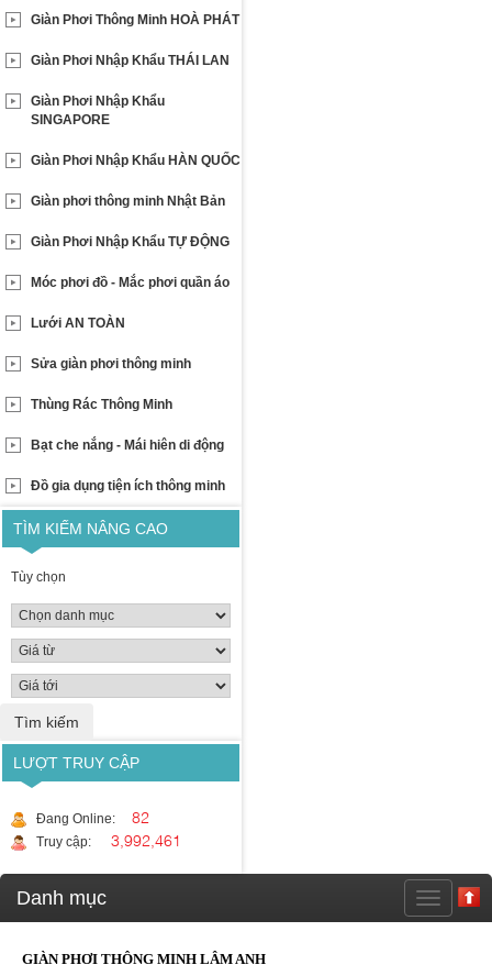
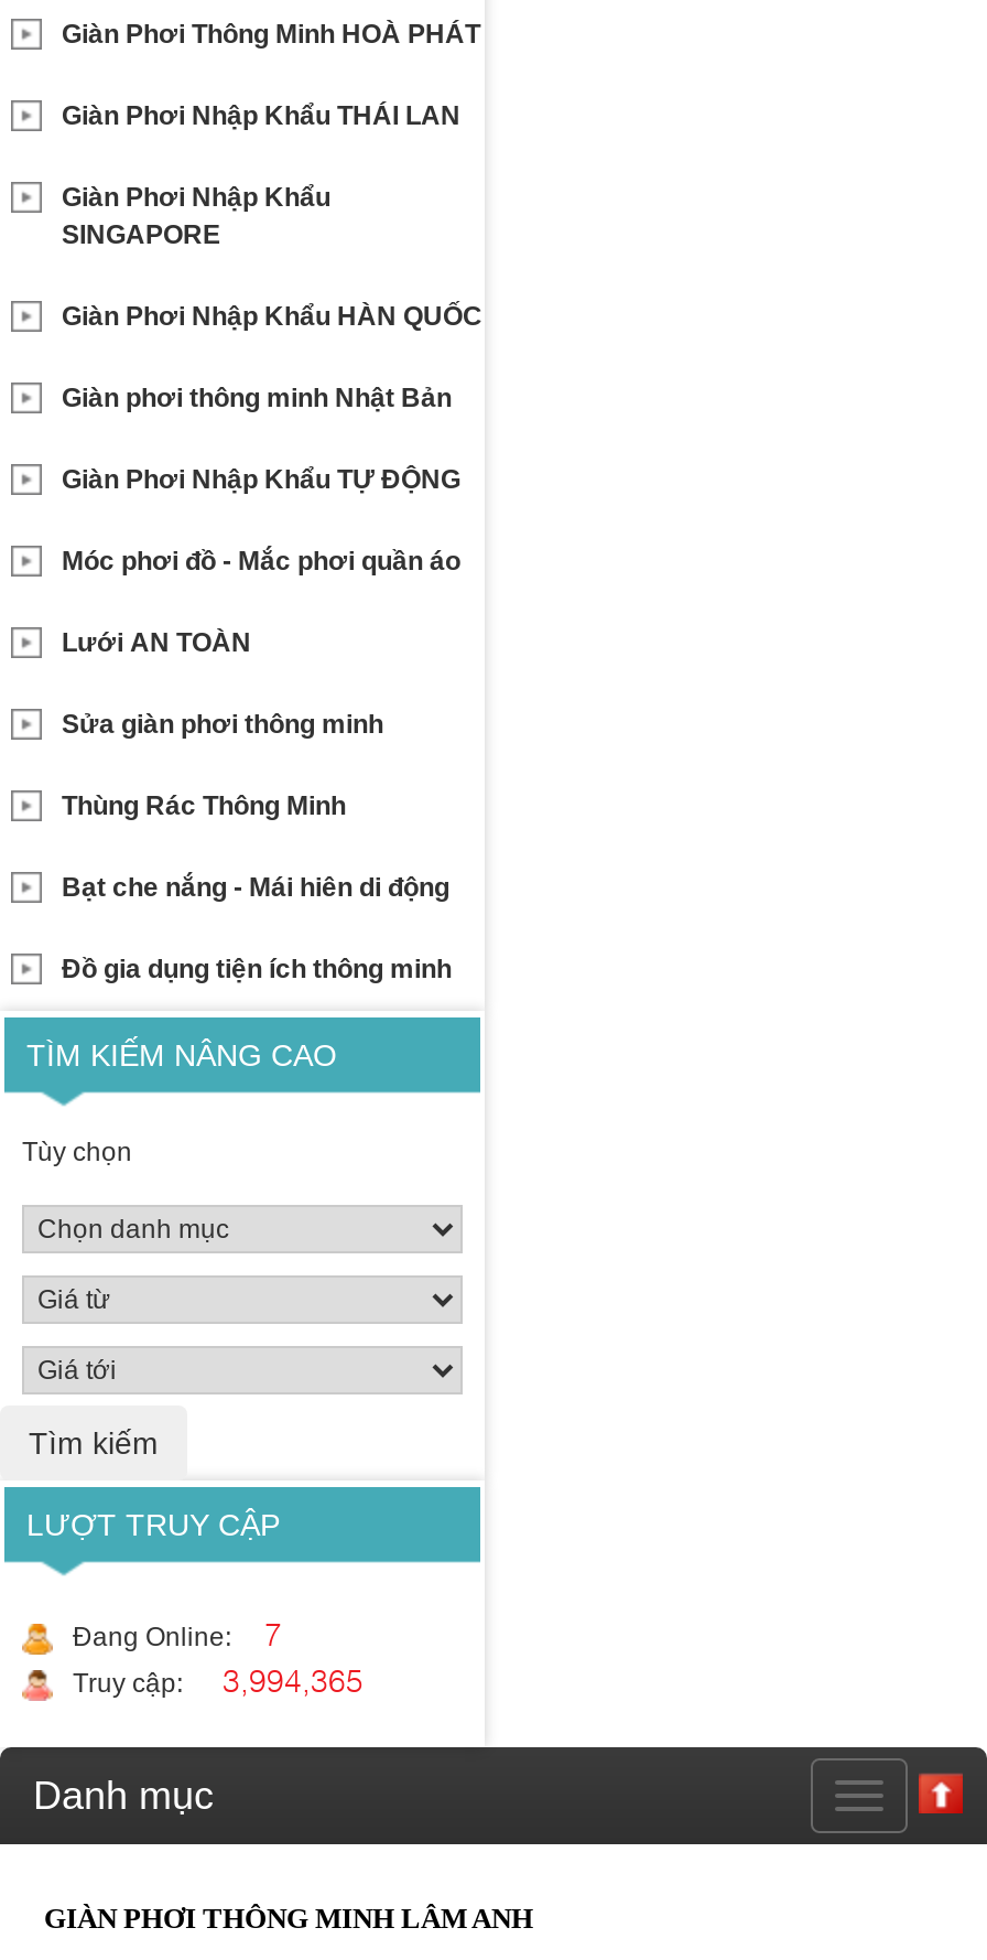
- Đang Online: 82
+ Đang Online: 7

- Truy cập: 3,992,461
+ Truy cập: 3,994,365
